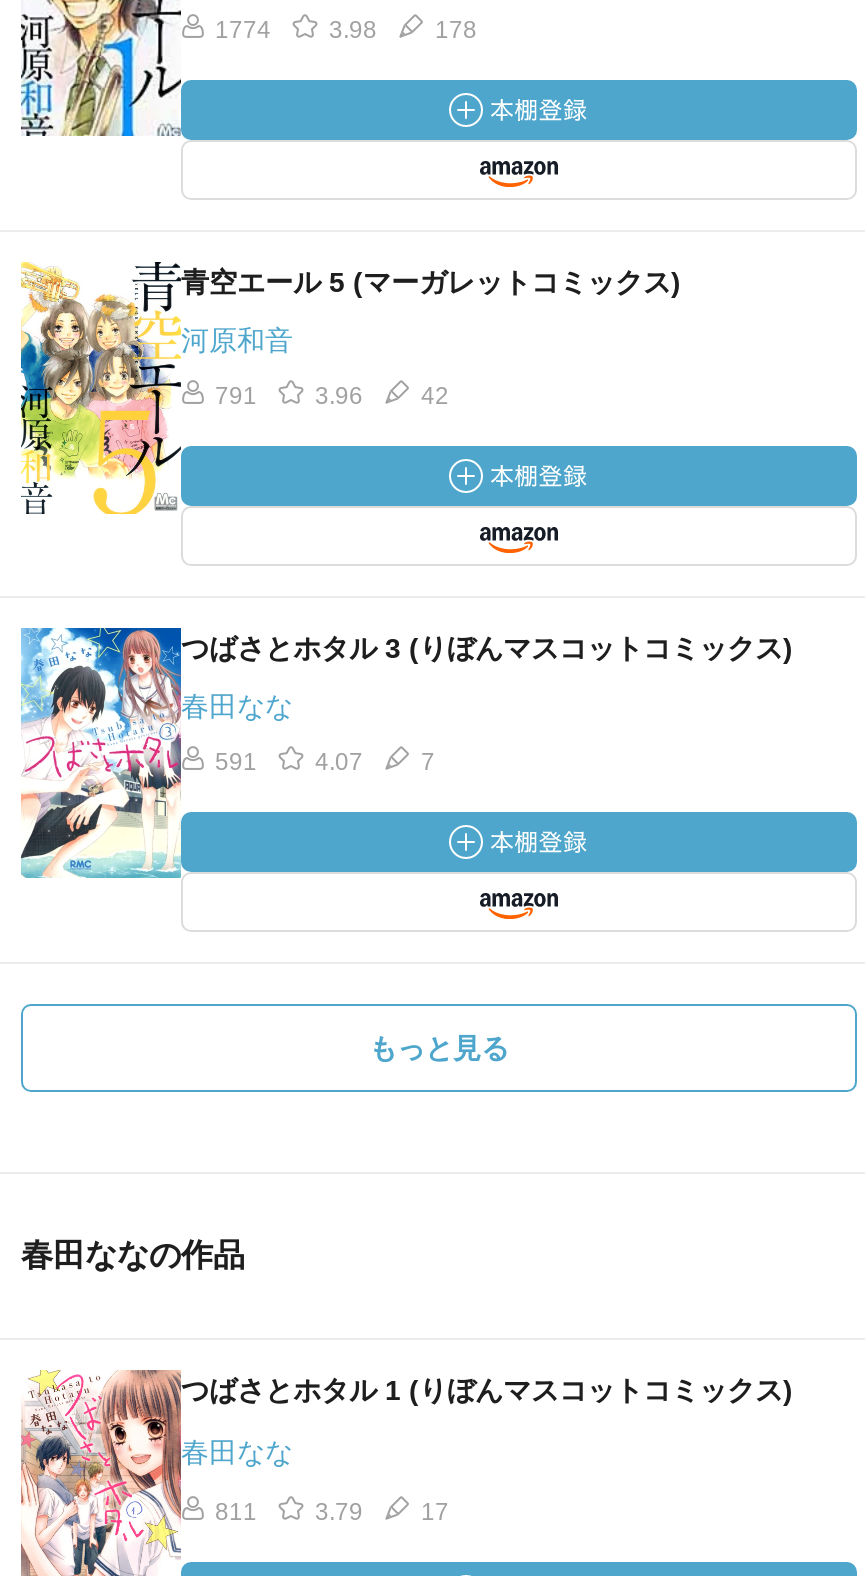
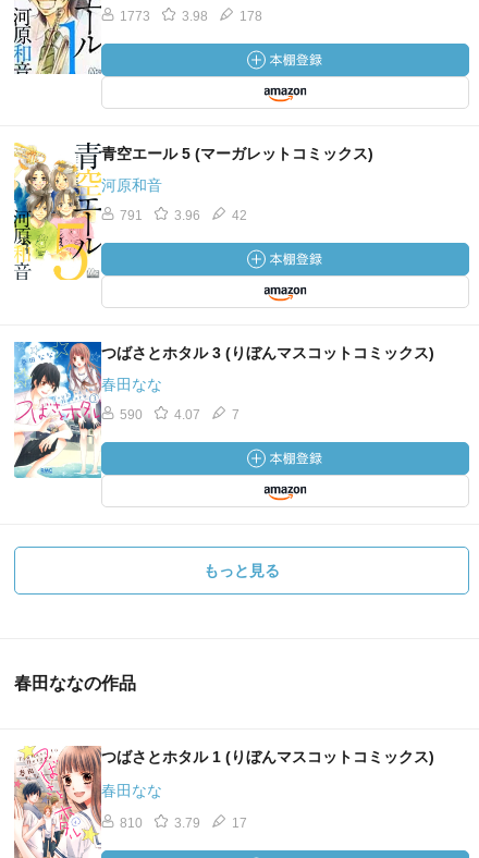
- 1774
+ 1773

- 591
+ 590

- 811
+ 810
